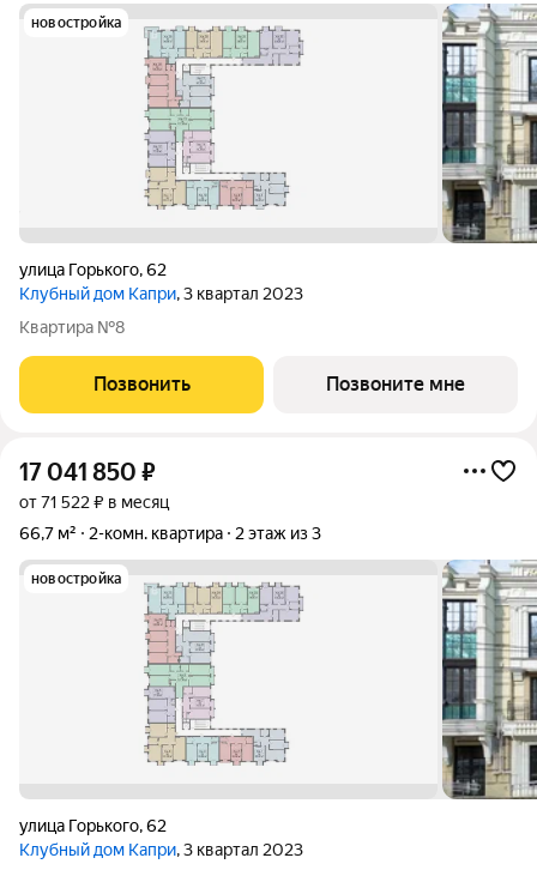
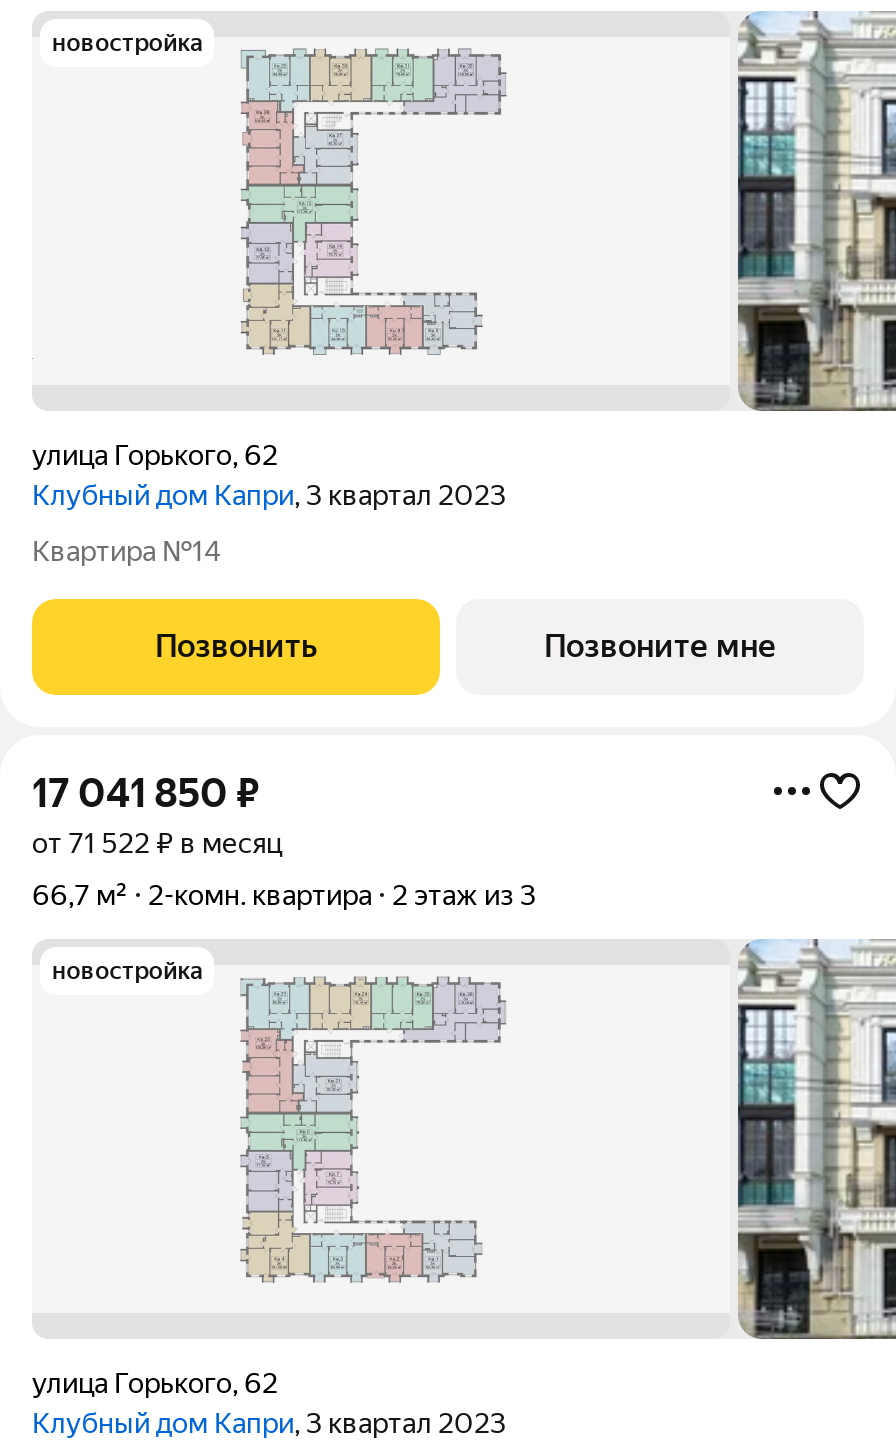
- Квартира №8
+ Квартира №14
